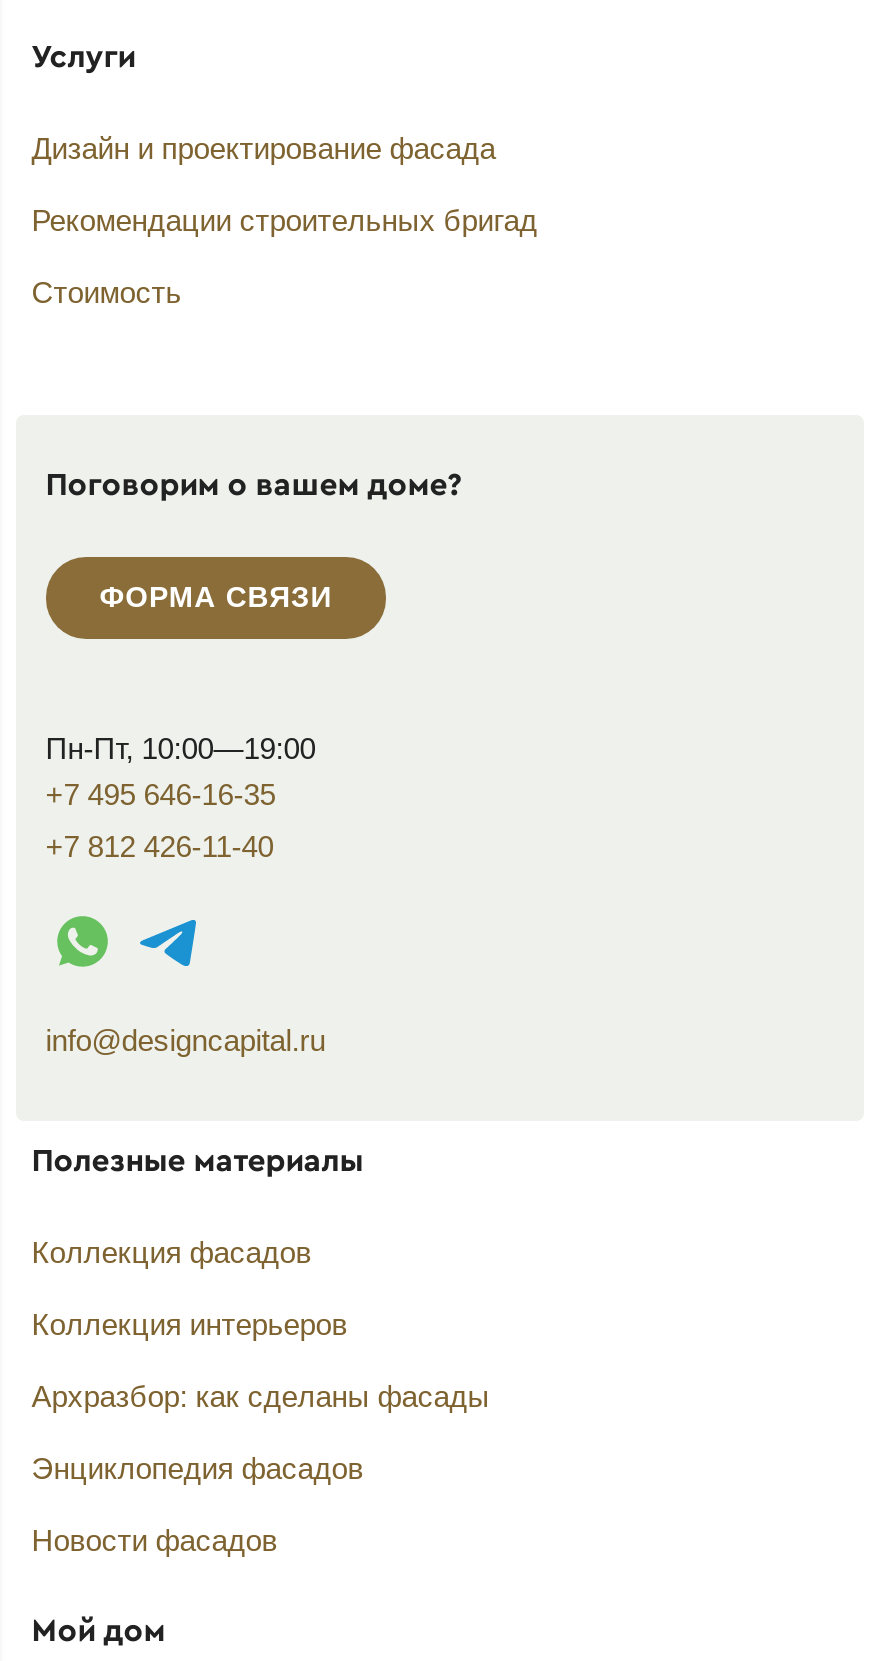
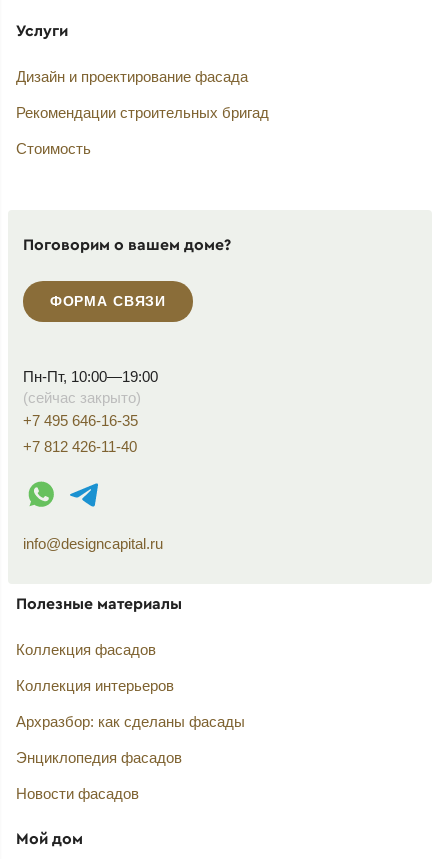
+ (сейчас закрыто)
